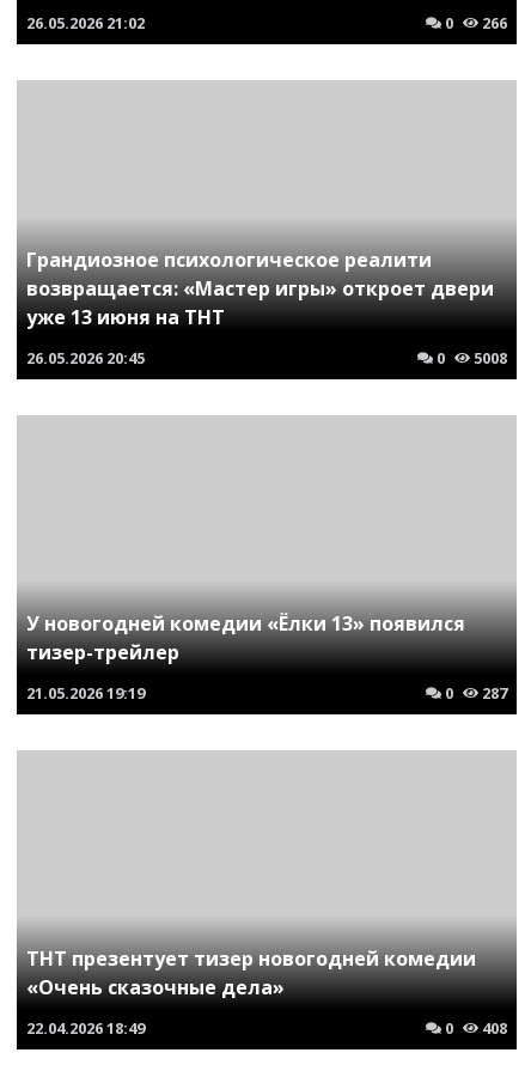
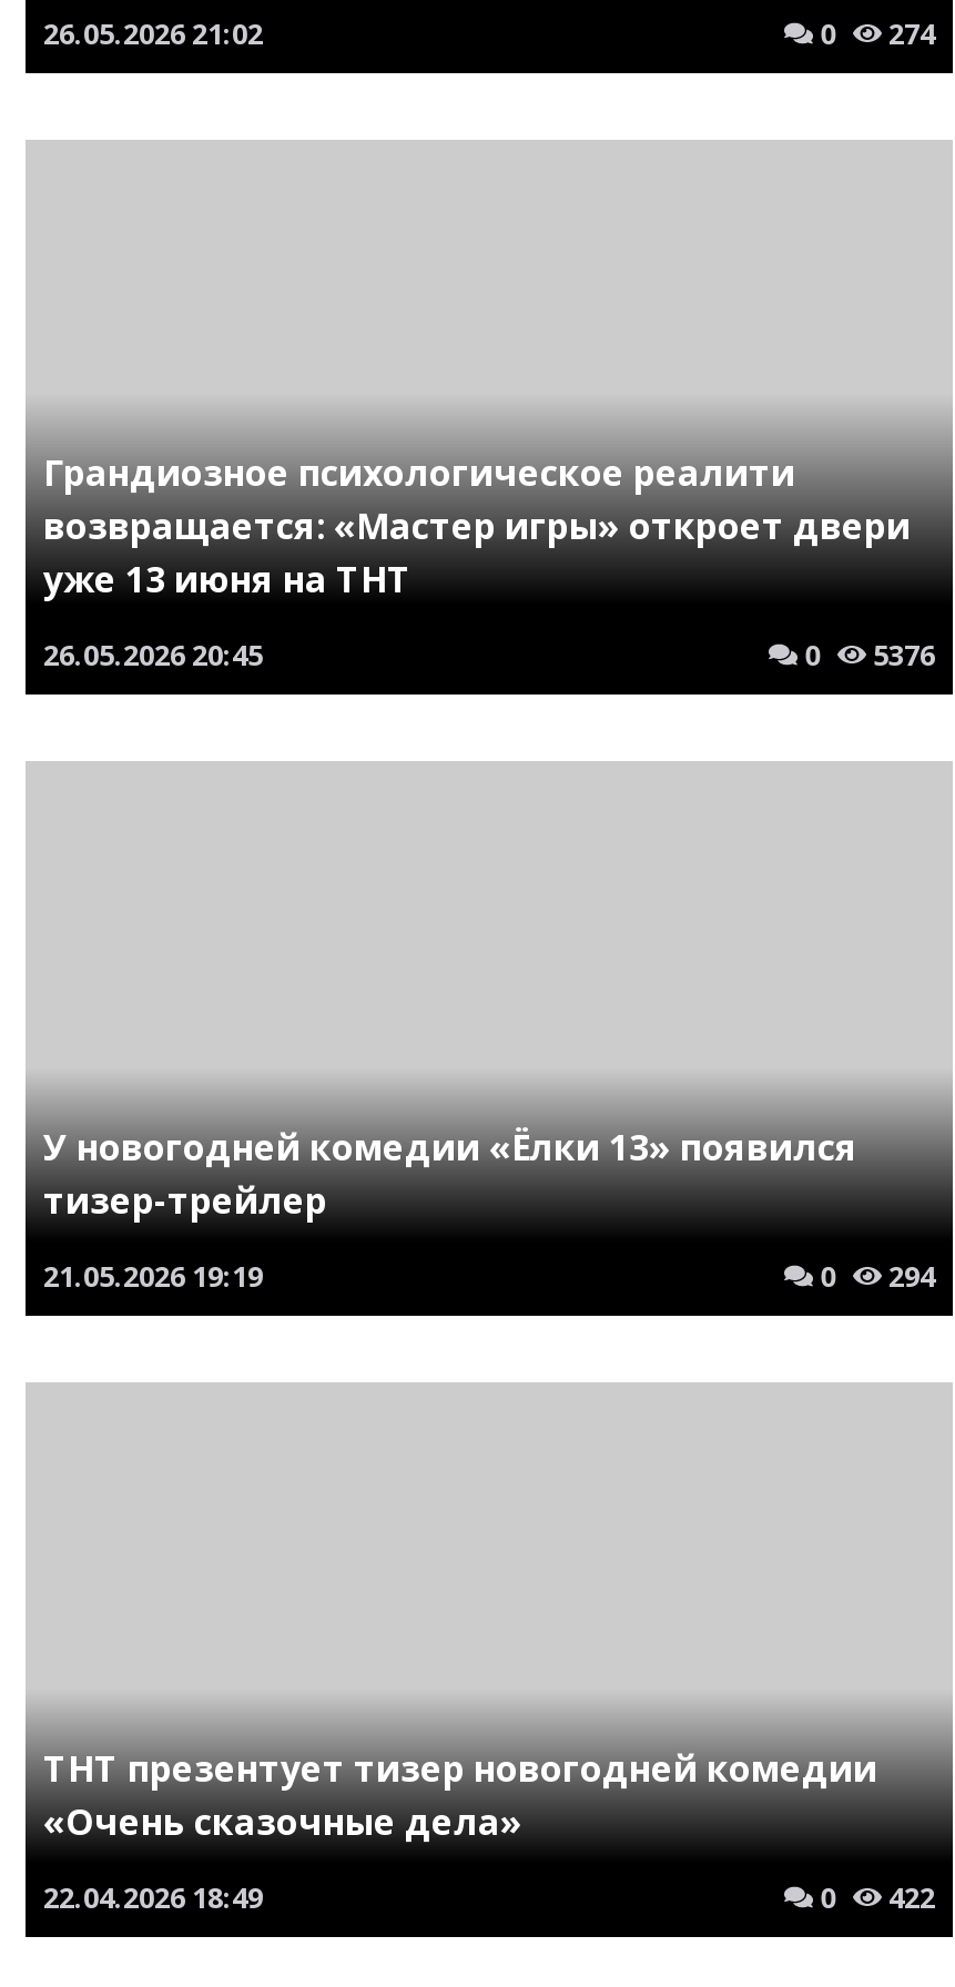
- 0 266
+ 0 274

- 0 5008
+ 0 5376

- 0 287
+ 0 294

- 0 408
+ 0 422
